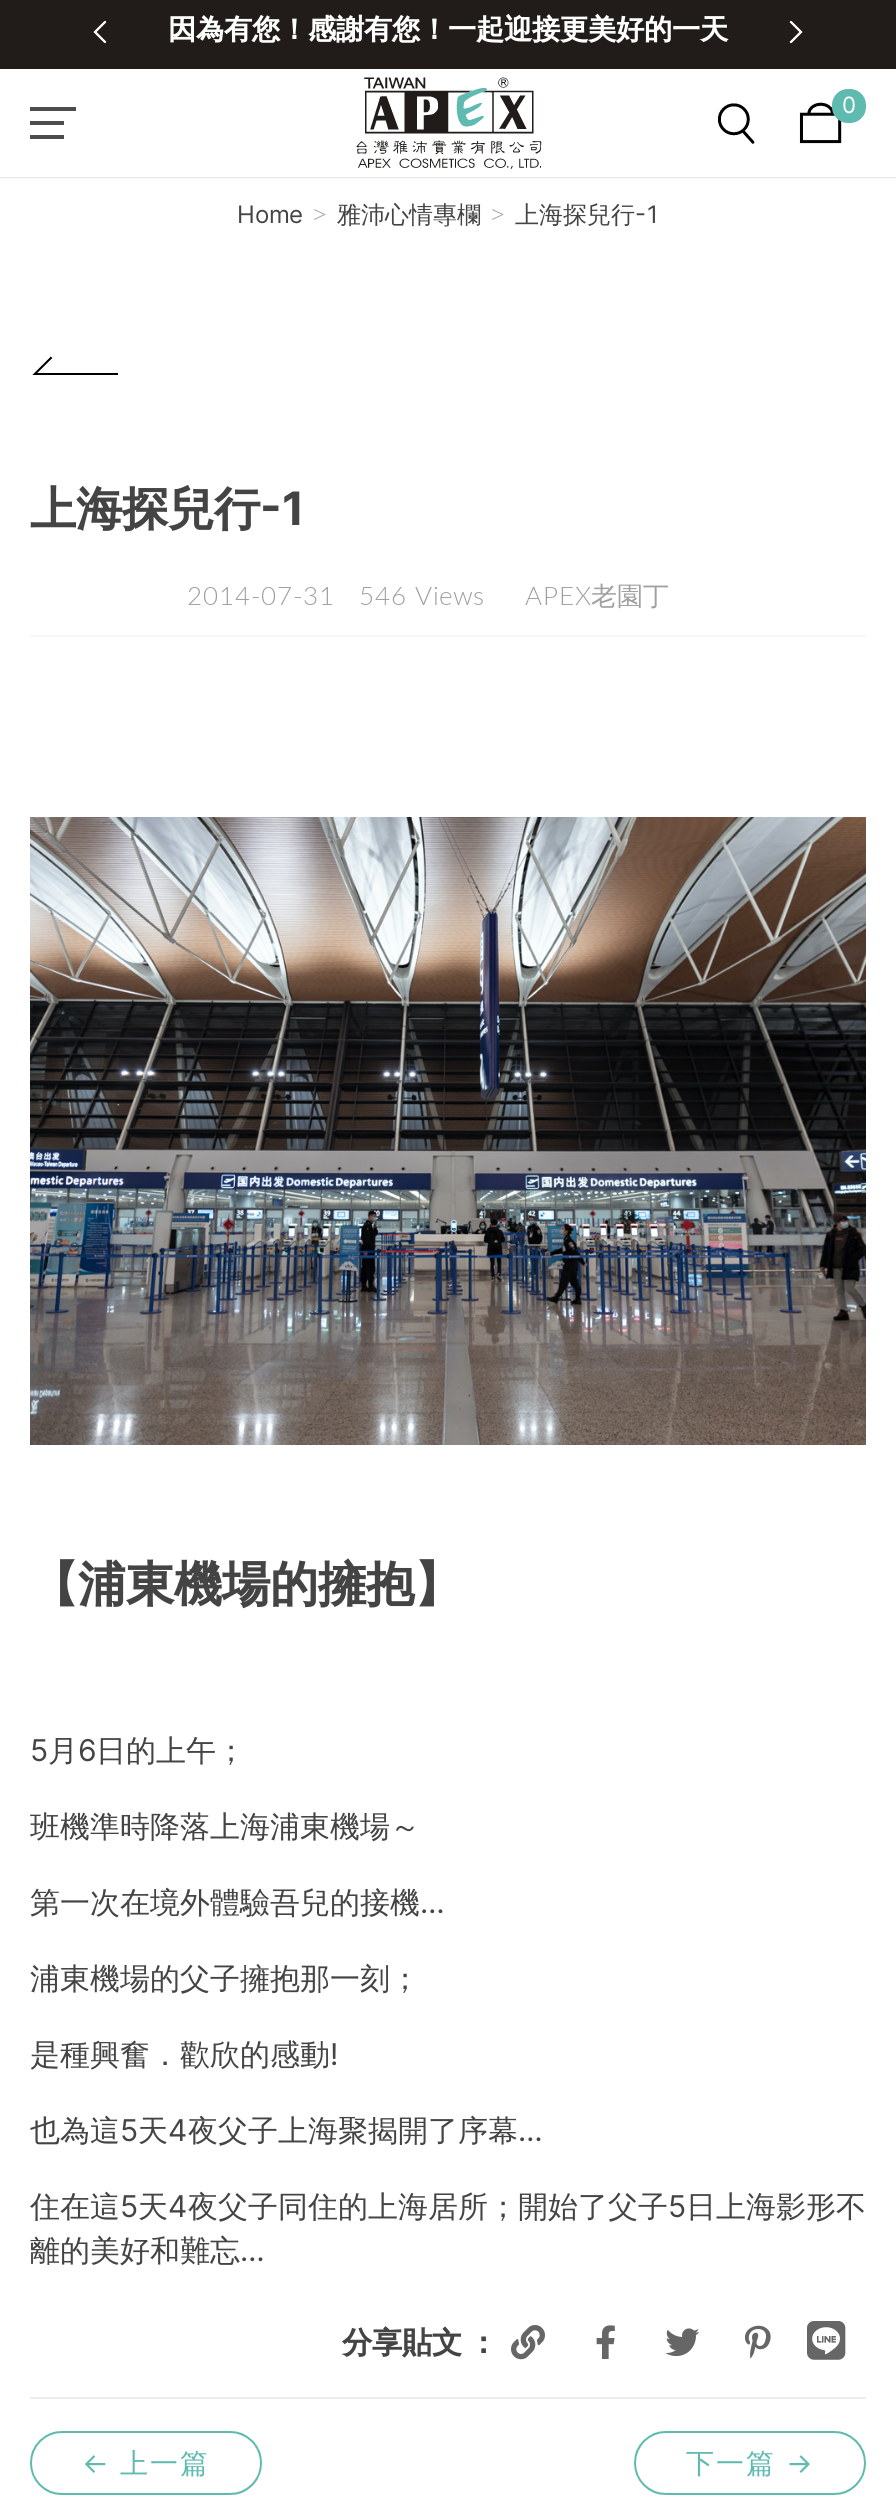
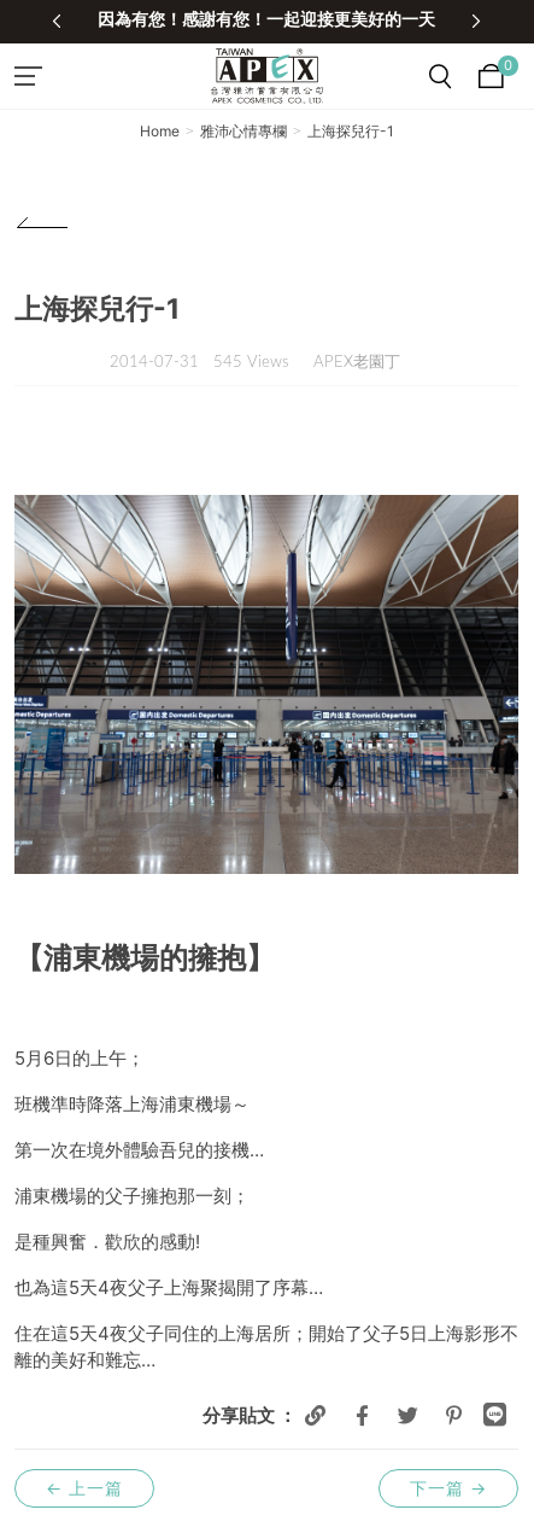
- 2014-07-31 546 Views APEX老園丁
+ 2014-07-31 545 Views APEX老園丁
